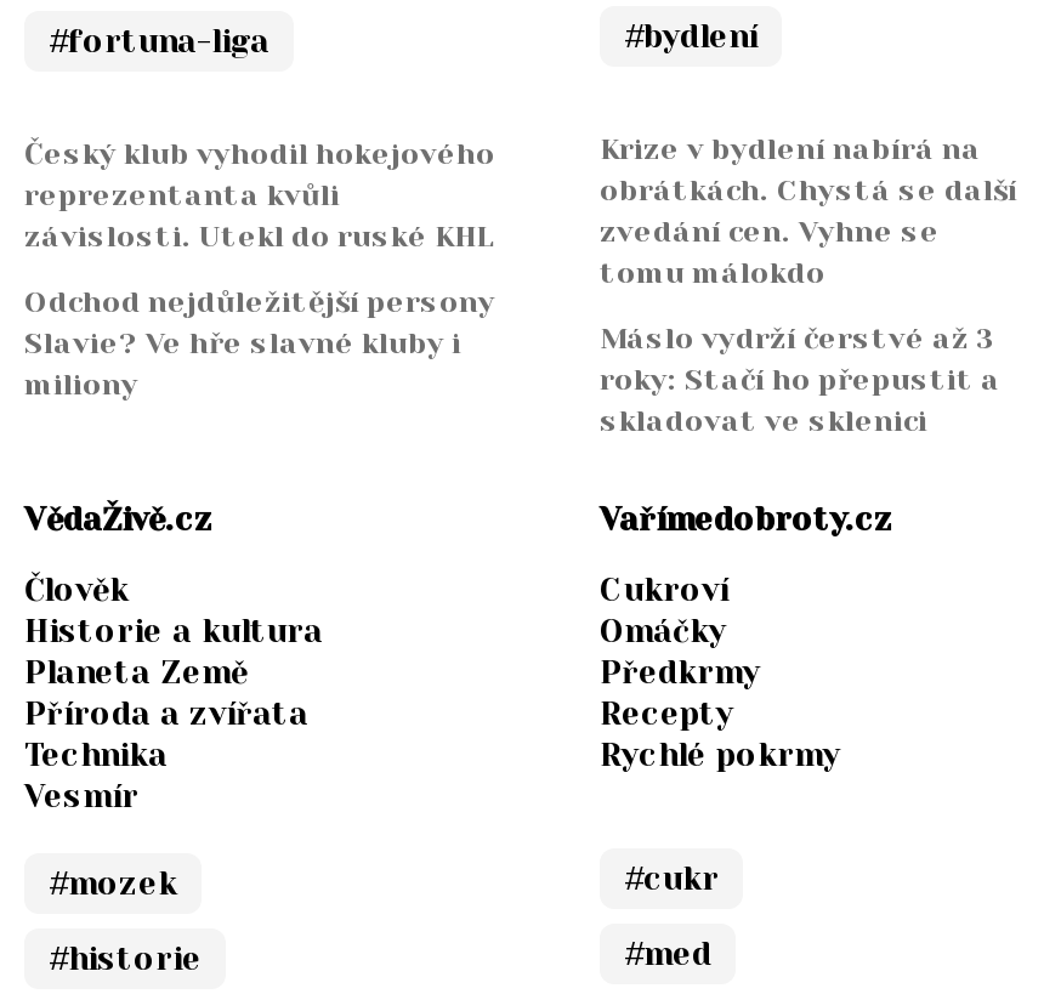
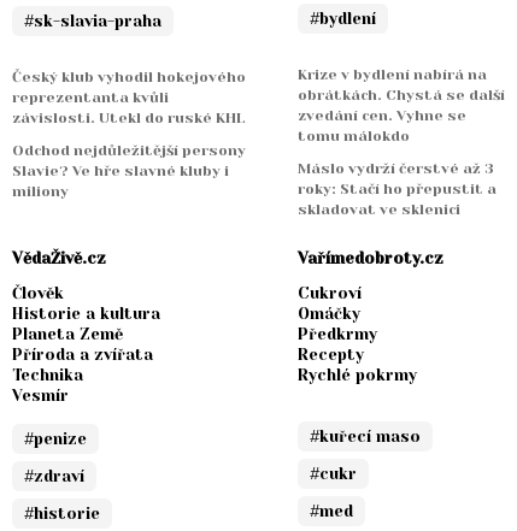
- #fortuna-liga
+ #sk-slavia-praha

+ #kuřecí maso

- #mozek
+ #penize
+ #zdraví
